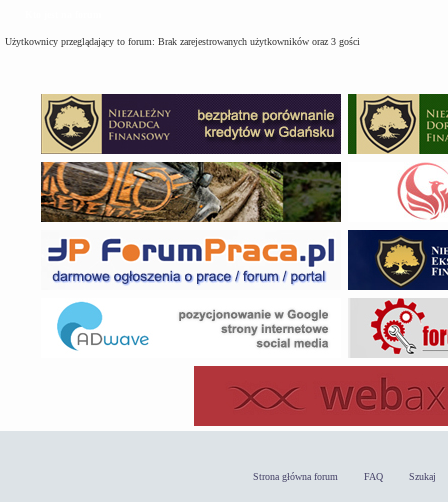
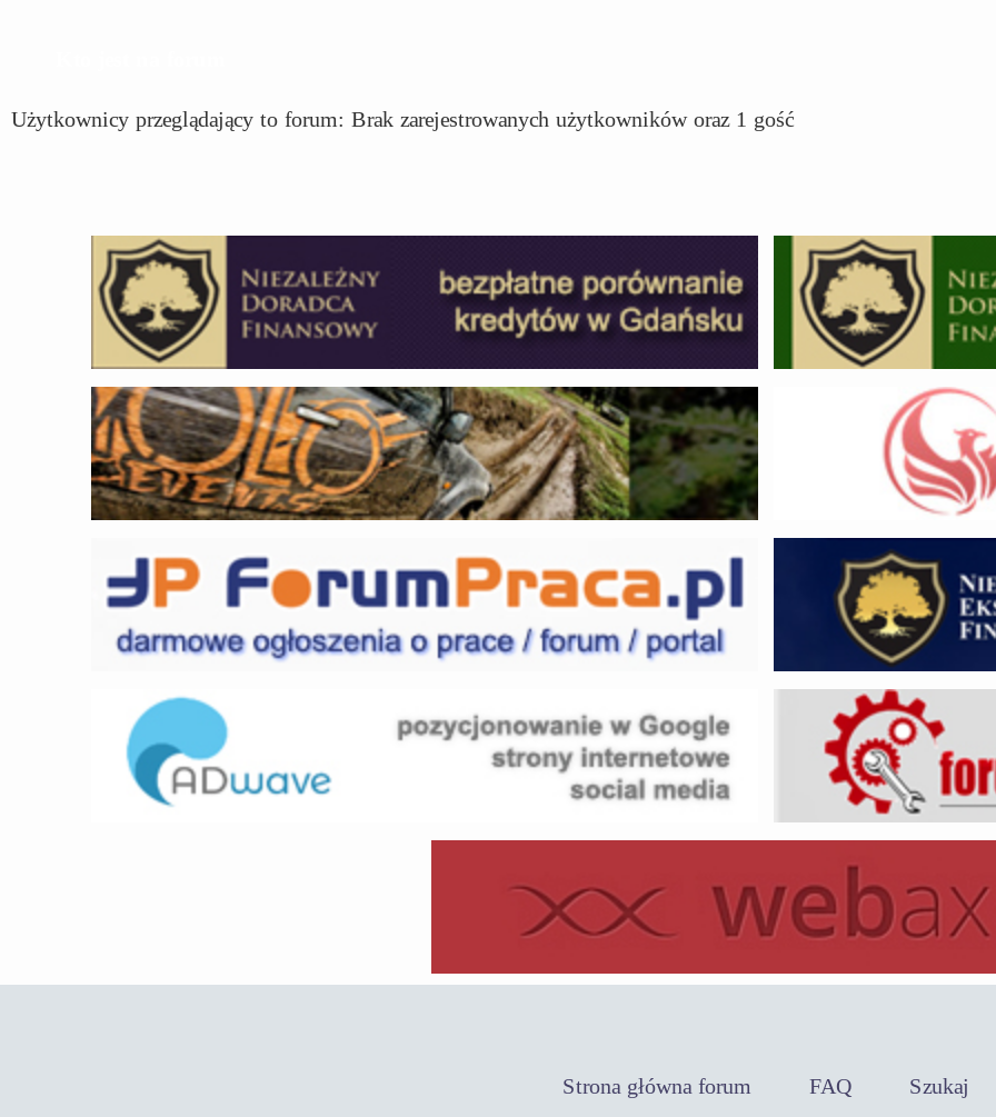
- Użytkownicy przeglądający to forum: Brak zarejestrowanych użytkowników oraz 3 gości
+ Użytkownicy przeglądający to forum: Brak zarejestrowanych użytkowników oraz 1 gość
